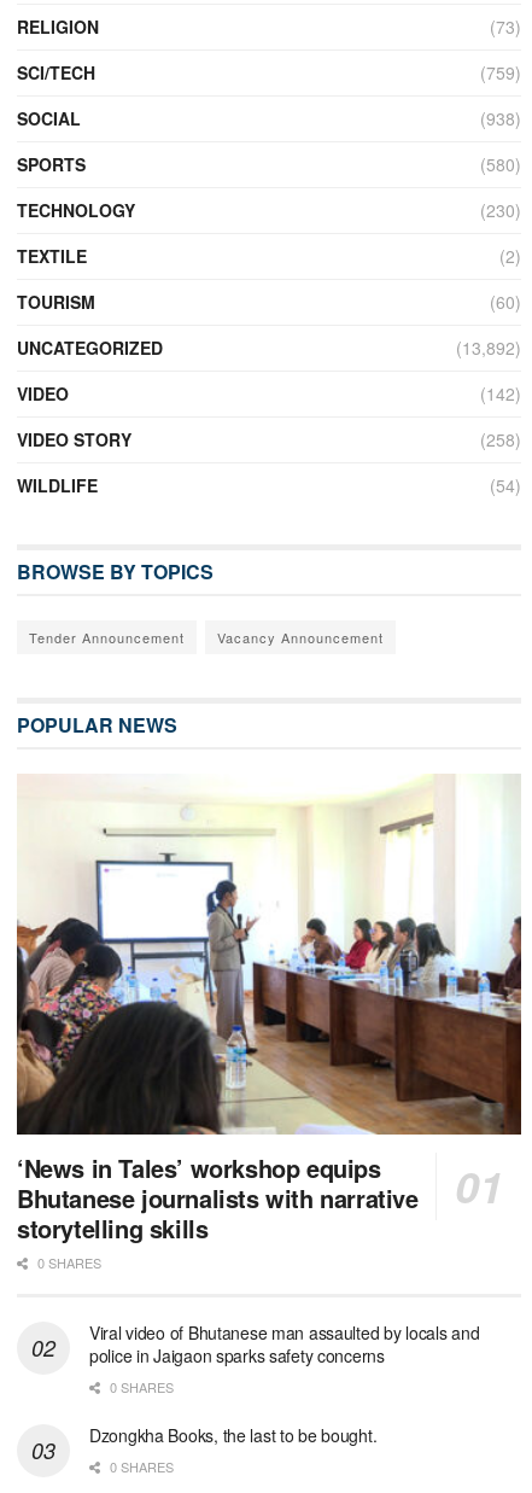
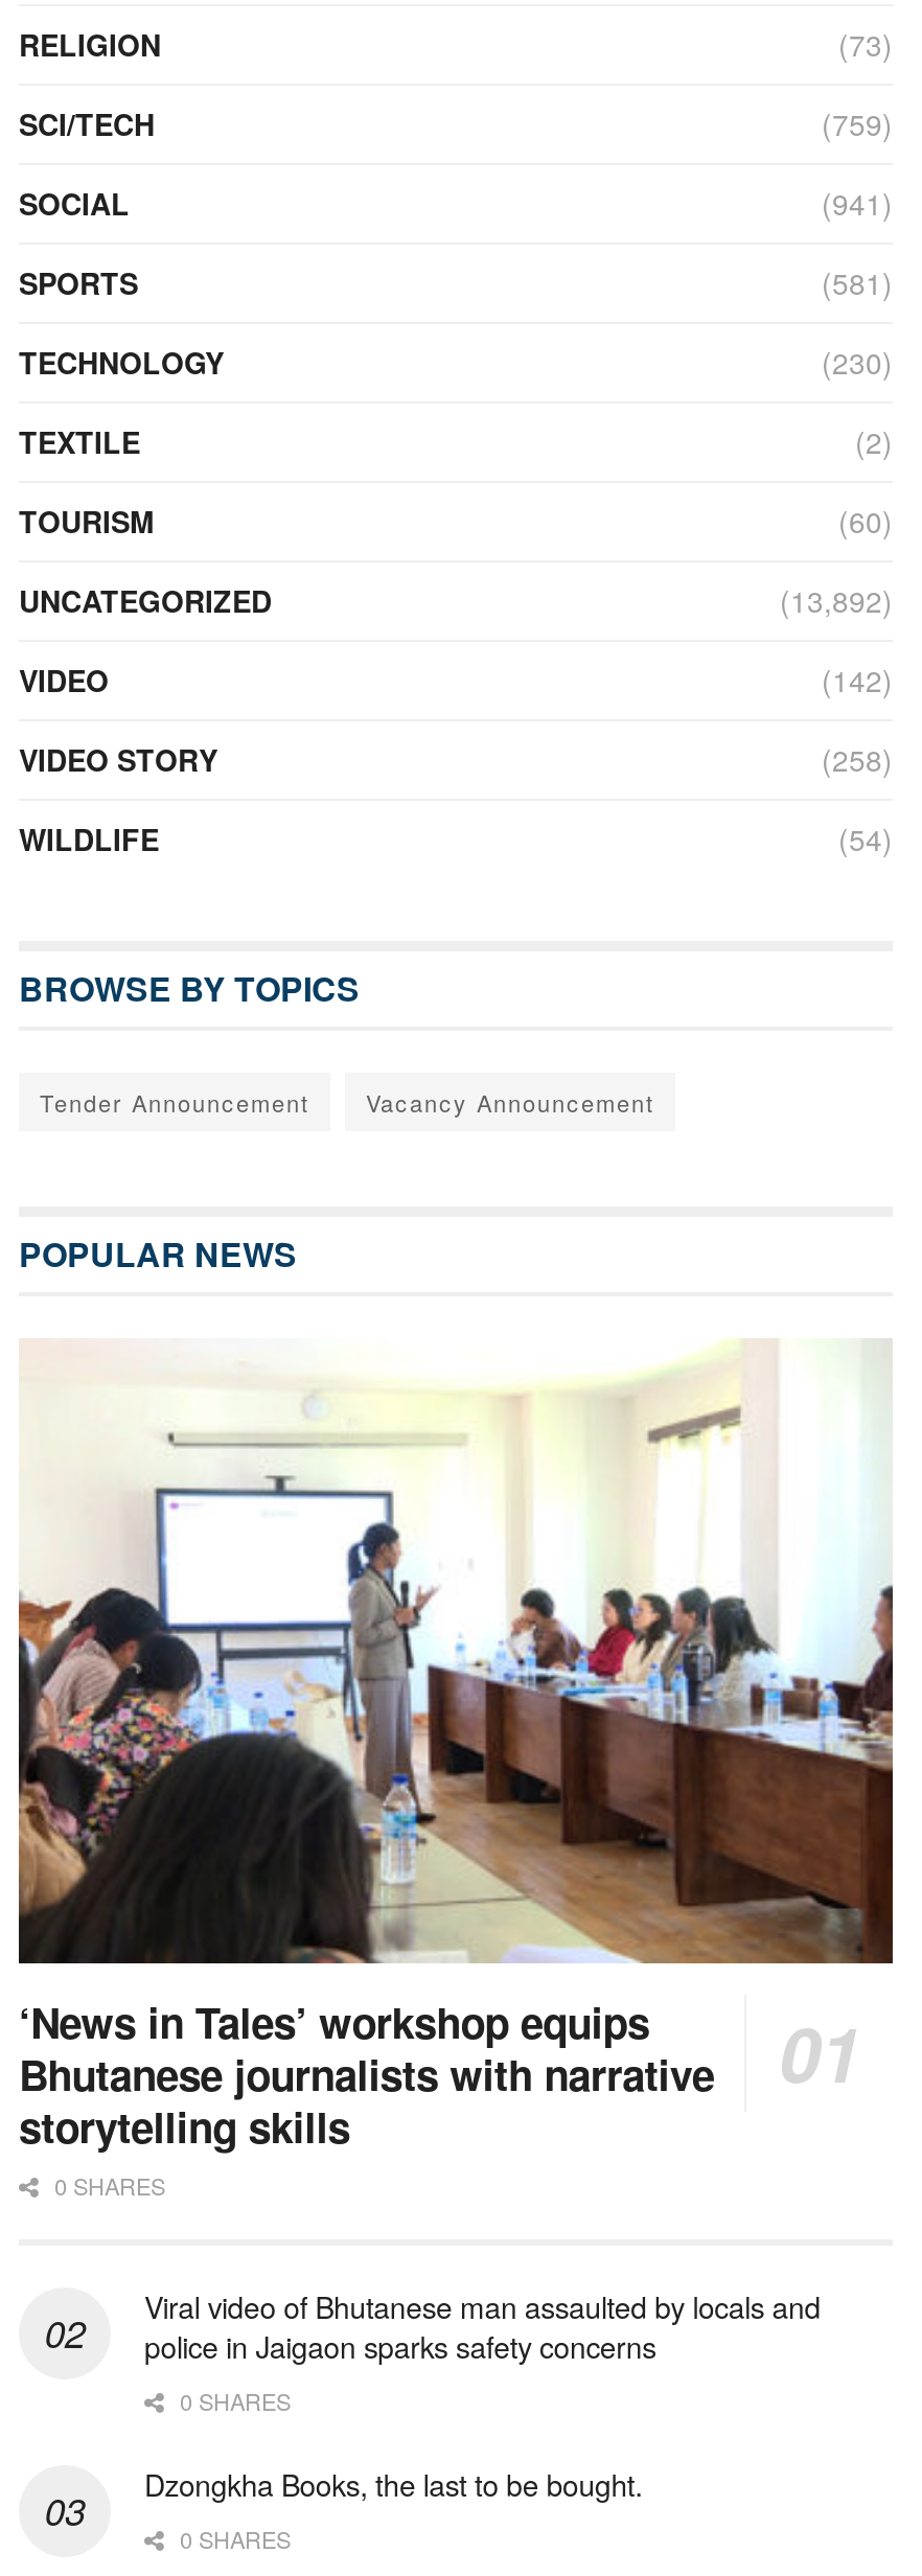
- (938)
+ (941)

- (580)
+ (581)
